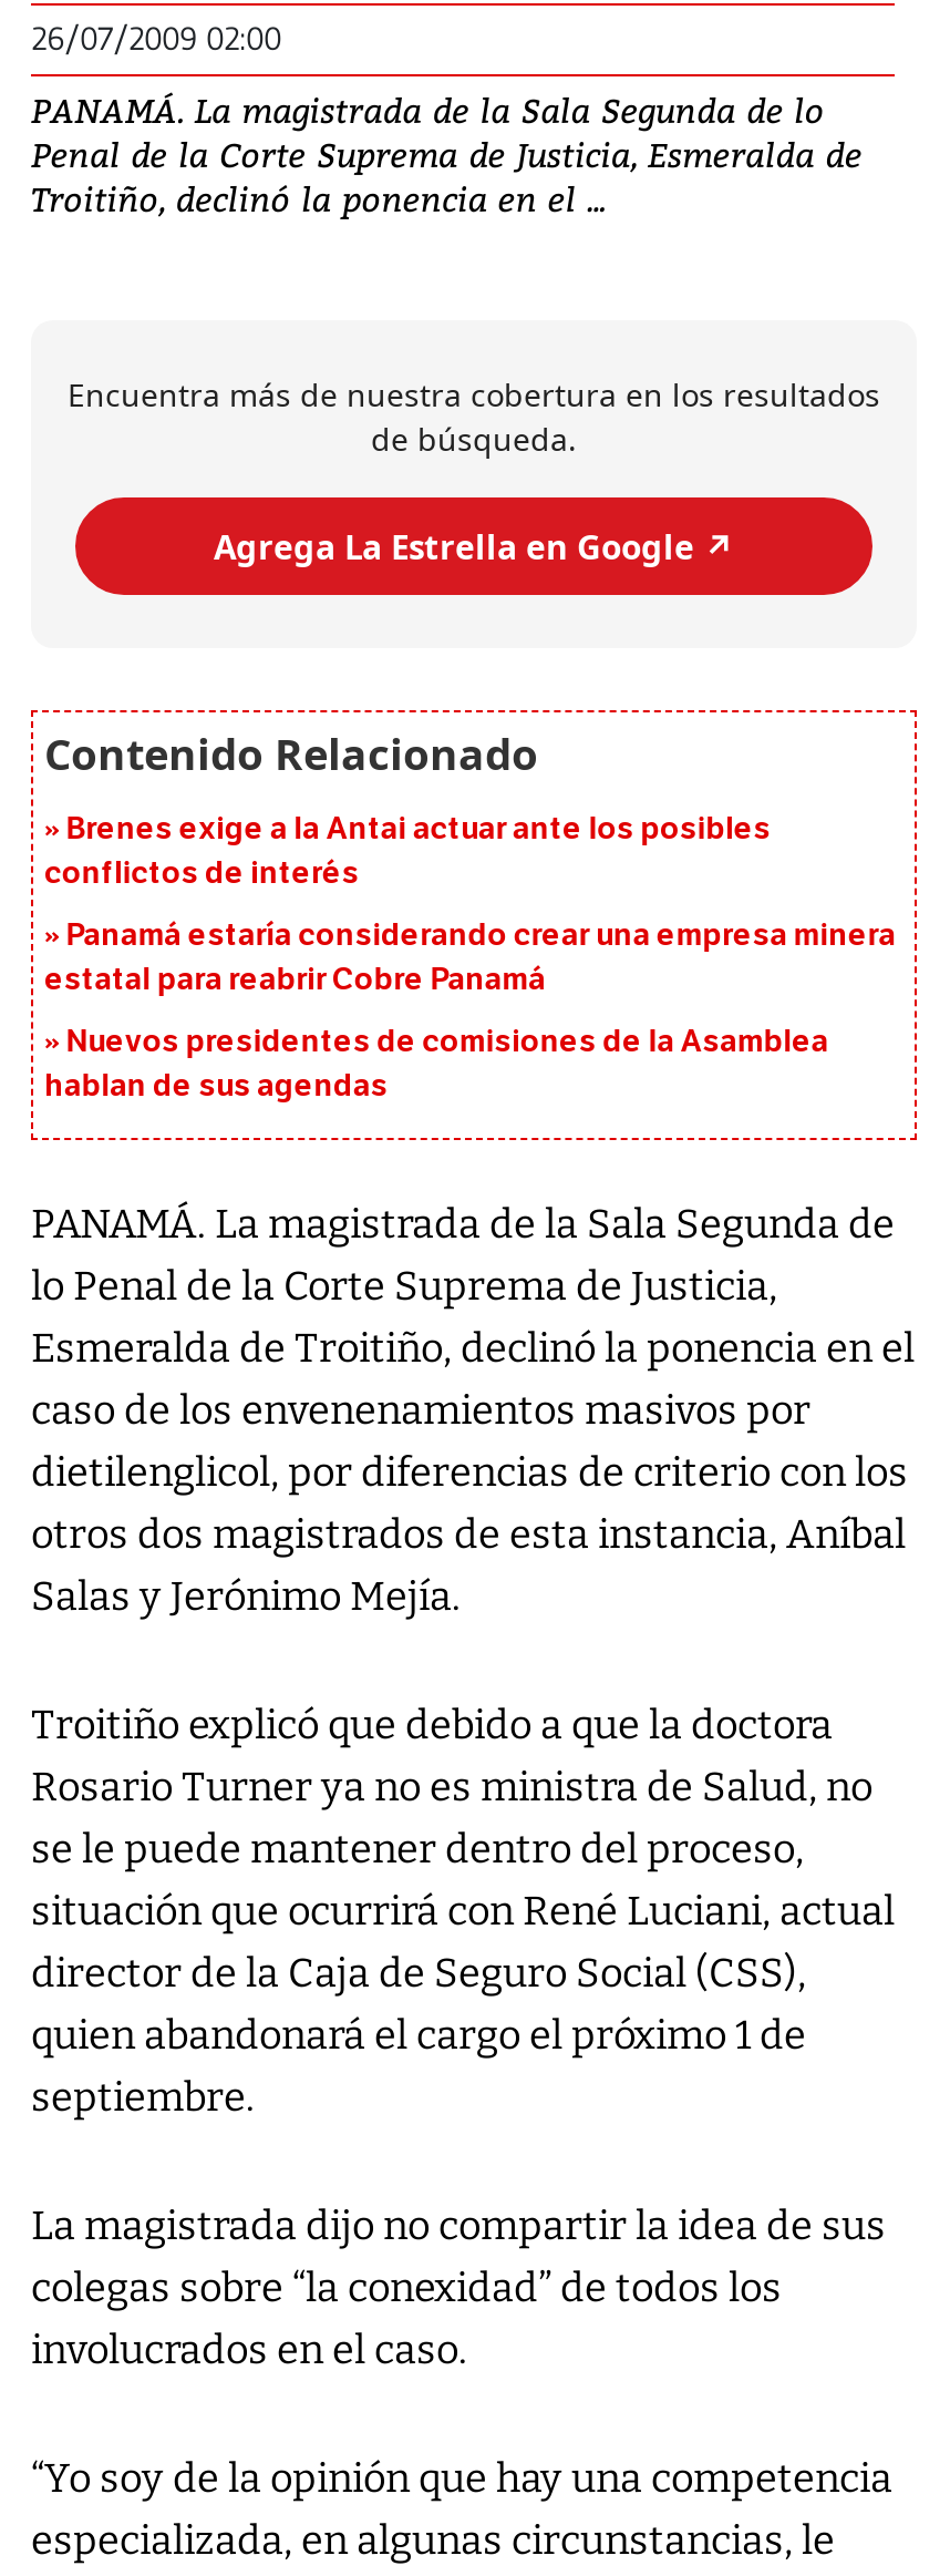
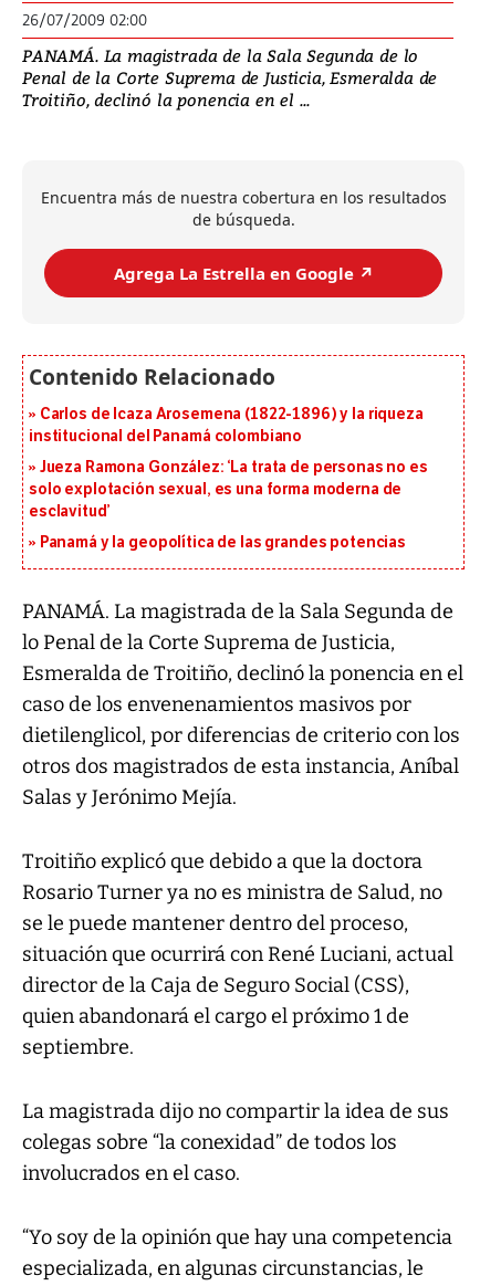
- Brenes exige a la Antai actuar ante los posibles
- conflictos de interés
+ Carlos de Icaza Arosemena (1822-1896) y la riqueza
+ institucional del Panamá colombiano

- Panamá estaría considerando crear una empresa minera
- estatal para reabrir Cobre Panamá
+ Jueza Ramona González: ‘La trata de personas no es
+ solo explotación sexual, es una forma moderna de
+ esclavitud’

- Nuevos presidentes de comisiones de la Asamblea
- hablan de sus agendas
+ Panamá y la geopolítica de las grandes potencias
